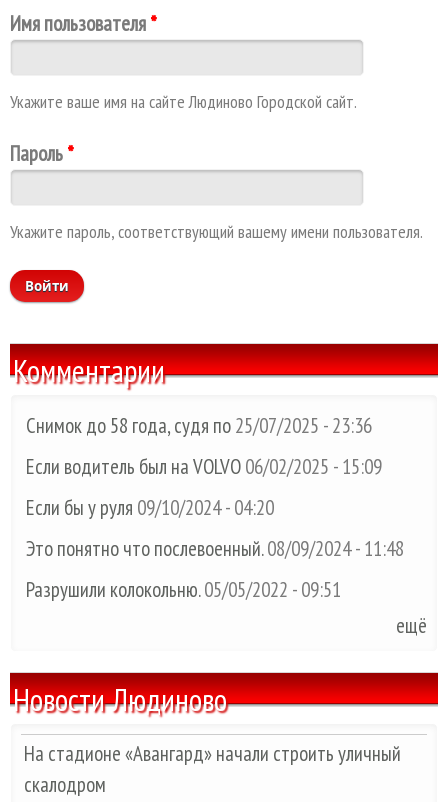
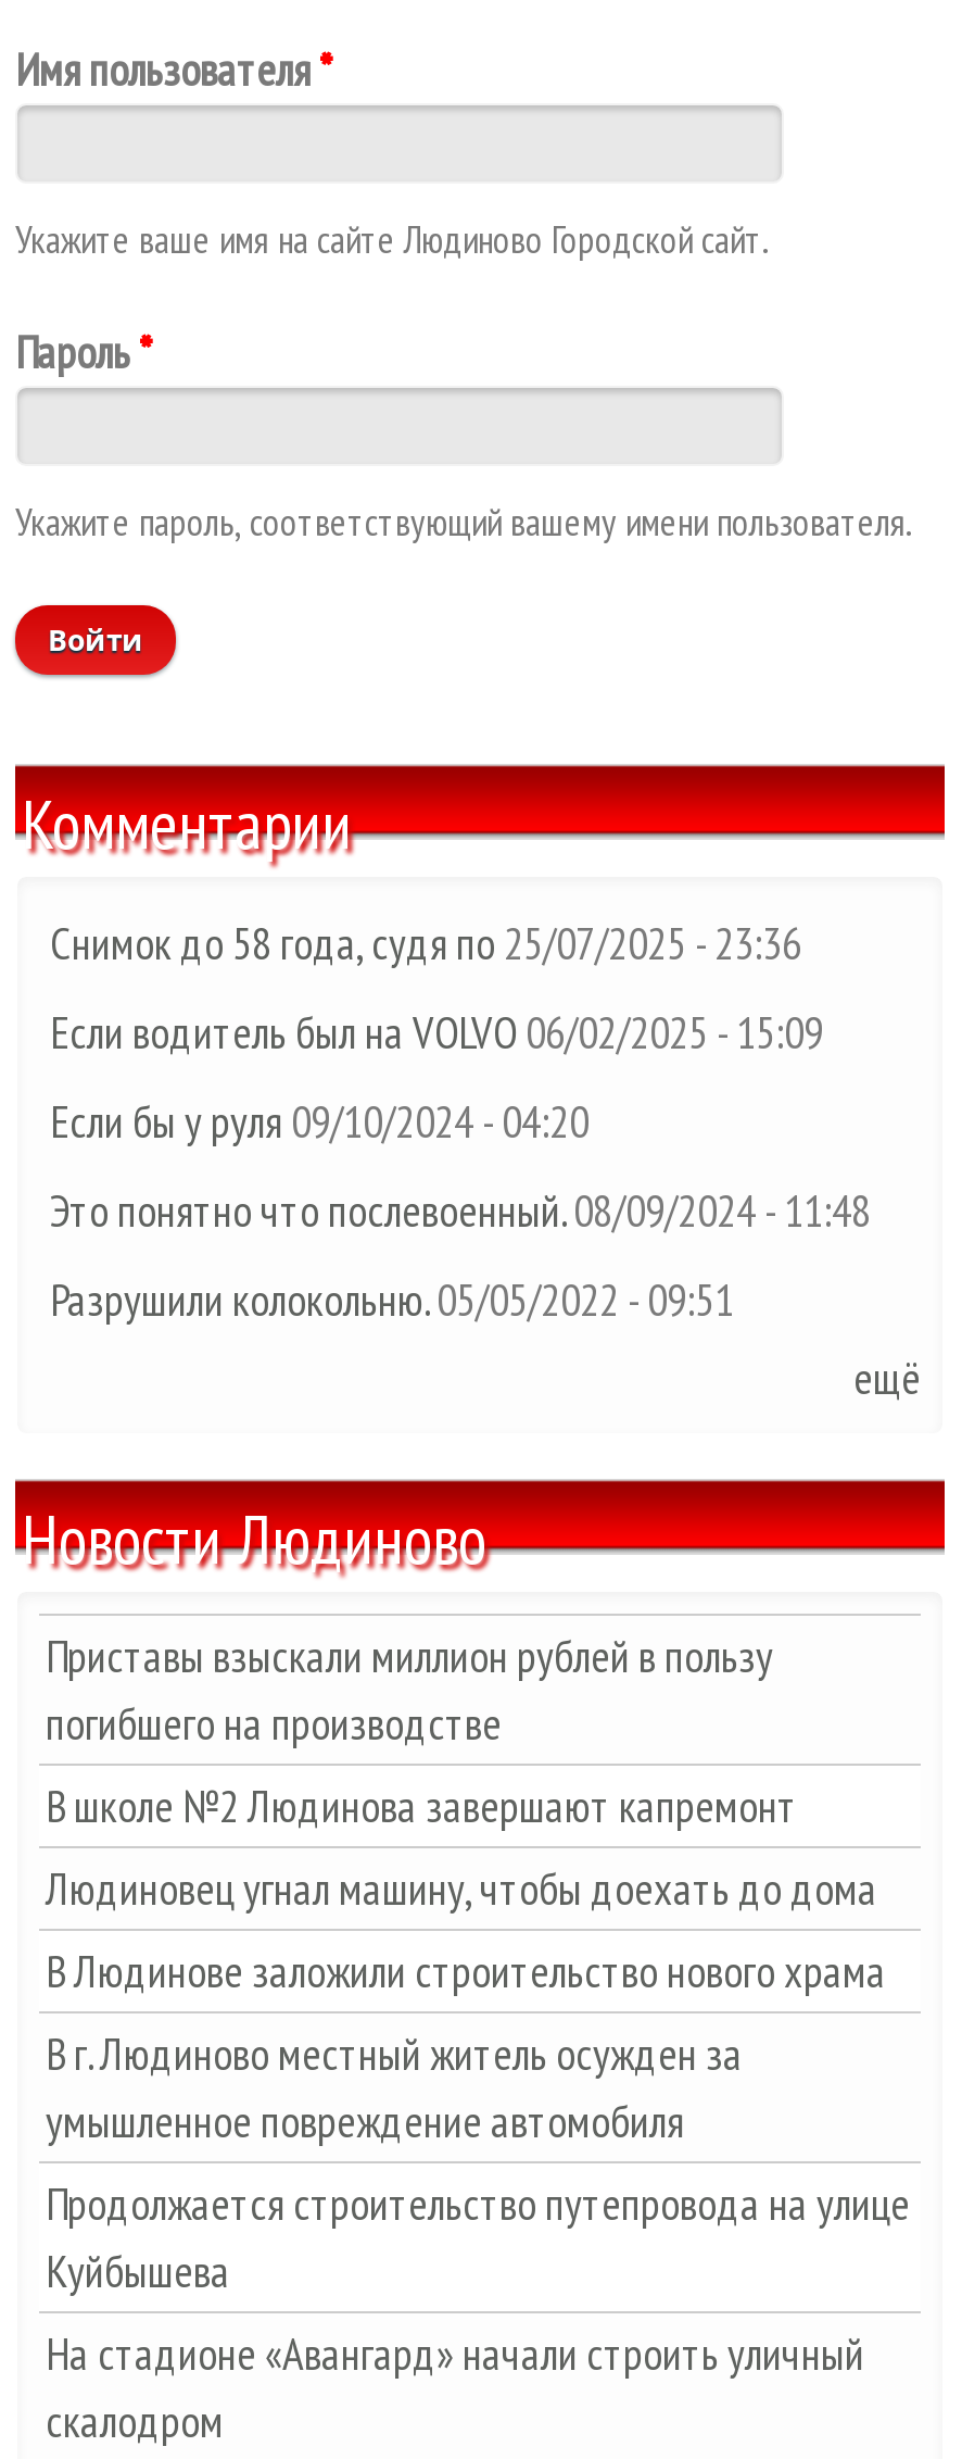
+ Приставы взыскали миллион рублей в пользу
+ погибшего на производстве
+ В школе №2 Людинова завершают капремонт
+ Людиновец угнал машину, чтобы доехать до дома
+ В Людинове заложили строительство нового храма
+ В г. Людиново местный житель осужден за
+ умышленное повреждение автомобиля
+ Продолжается строительство путепровода на улице
+ Куйбышева
